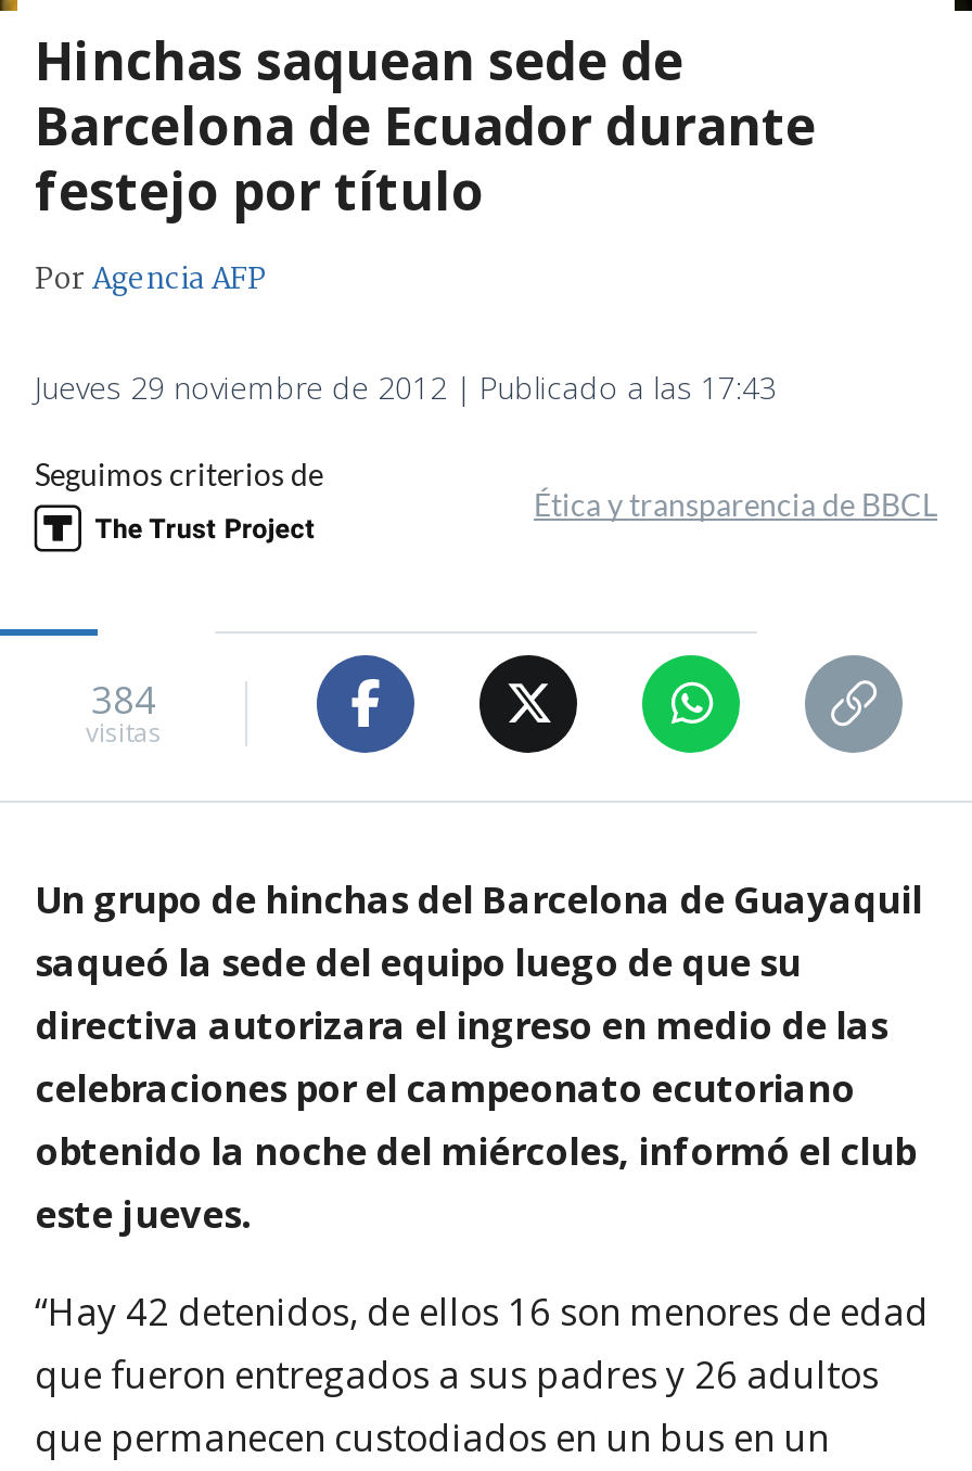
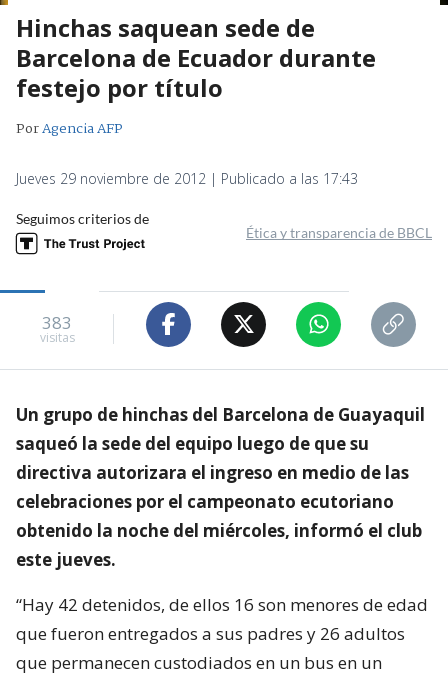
- 384
+ 383
